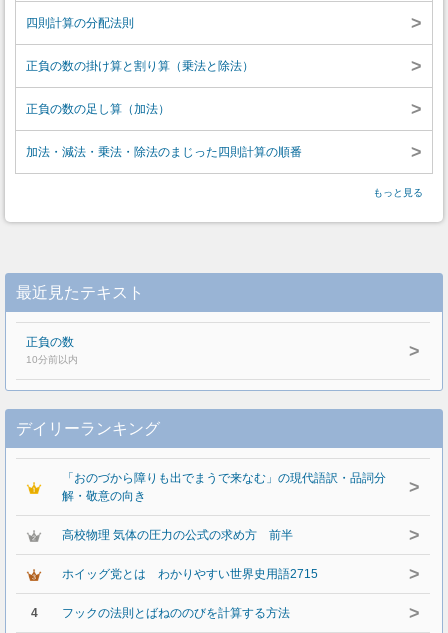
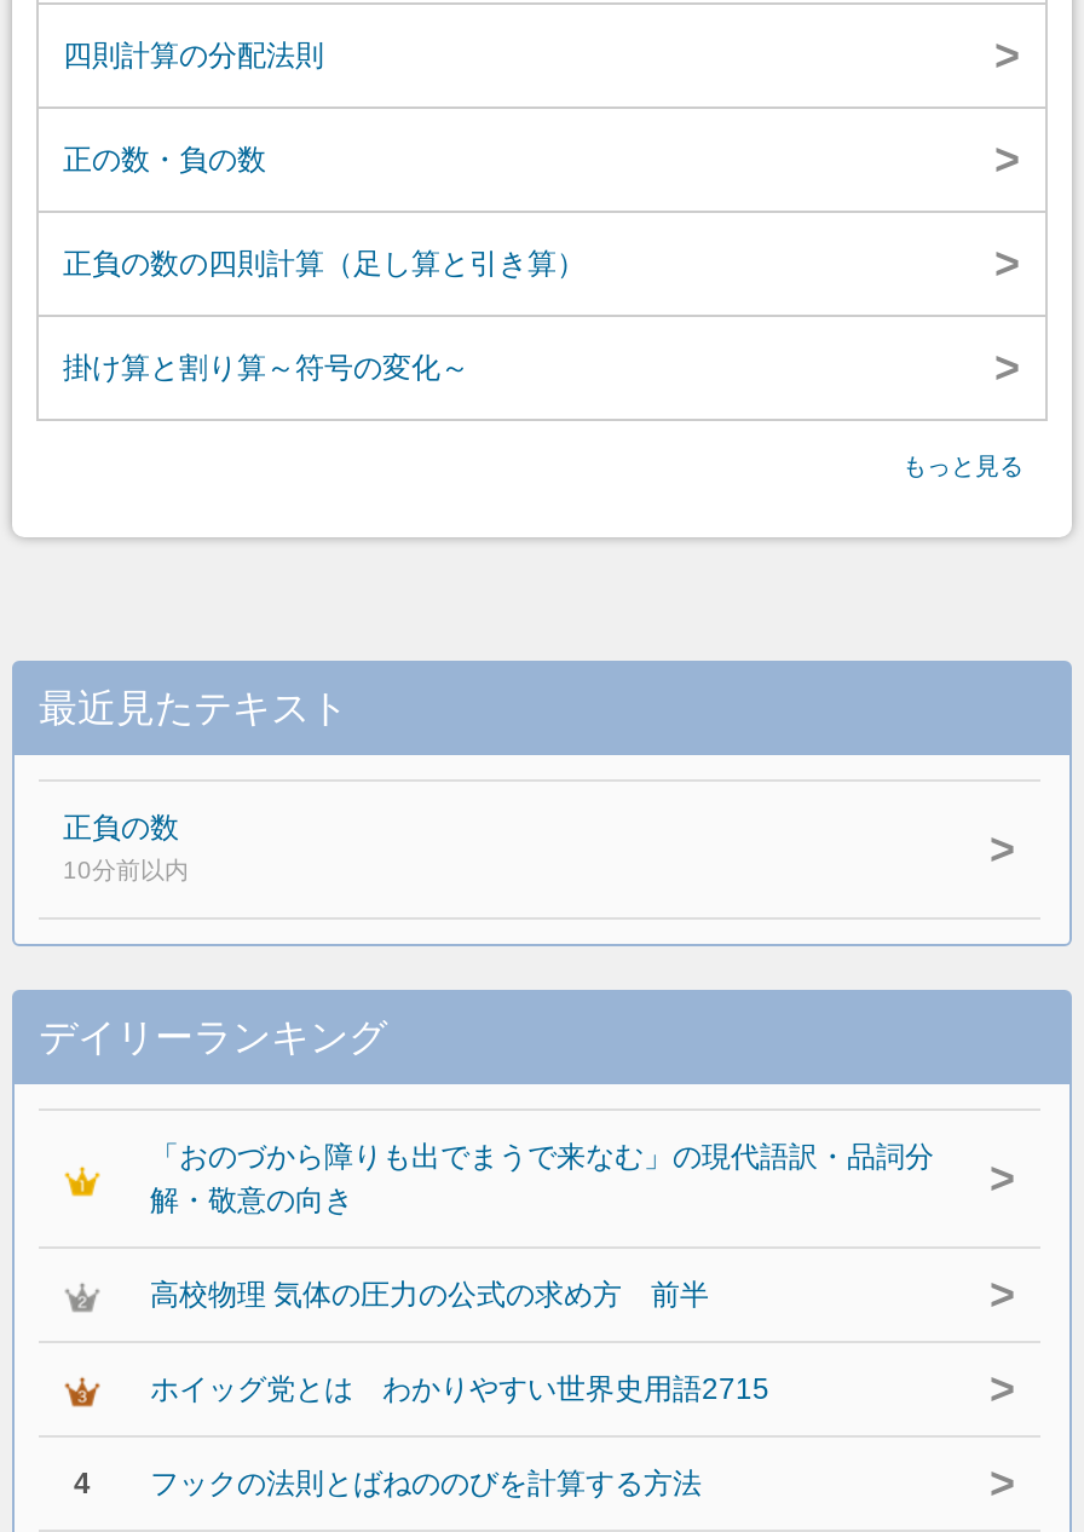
- 正負の数の掛け算と割り算（乗法と除法）
+ 正の数・負の数

- 正負の数の足し算（加法）
+ 正負の数の四則計算（足し算と引き算）

- 加法・減法・乗法・除法のまじった四則計算の順番
+ 掛け算と割り算～符号の変化～
